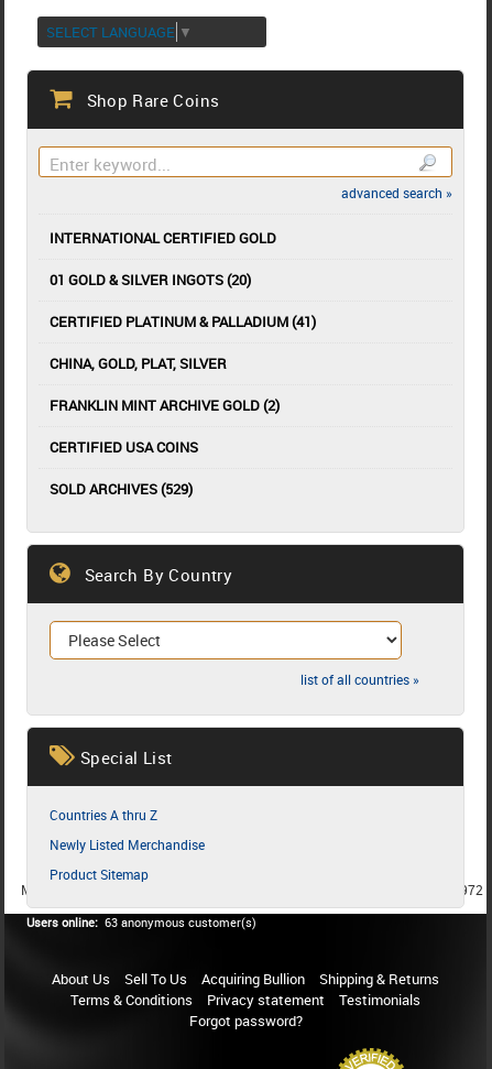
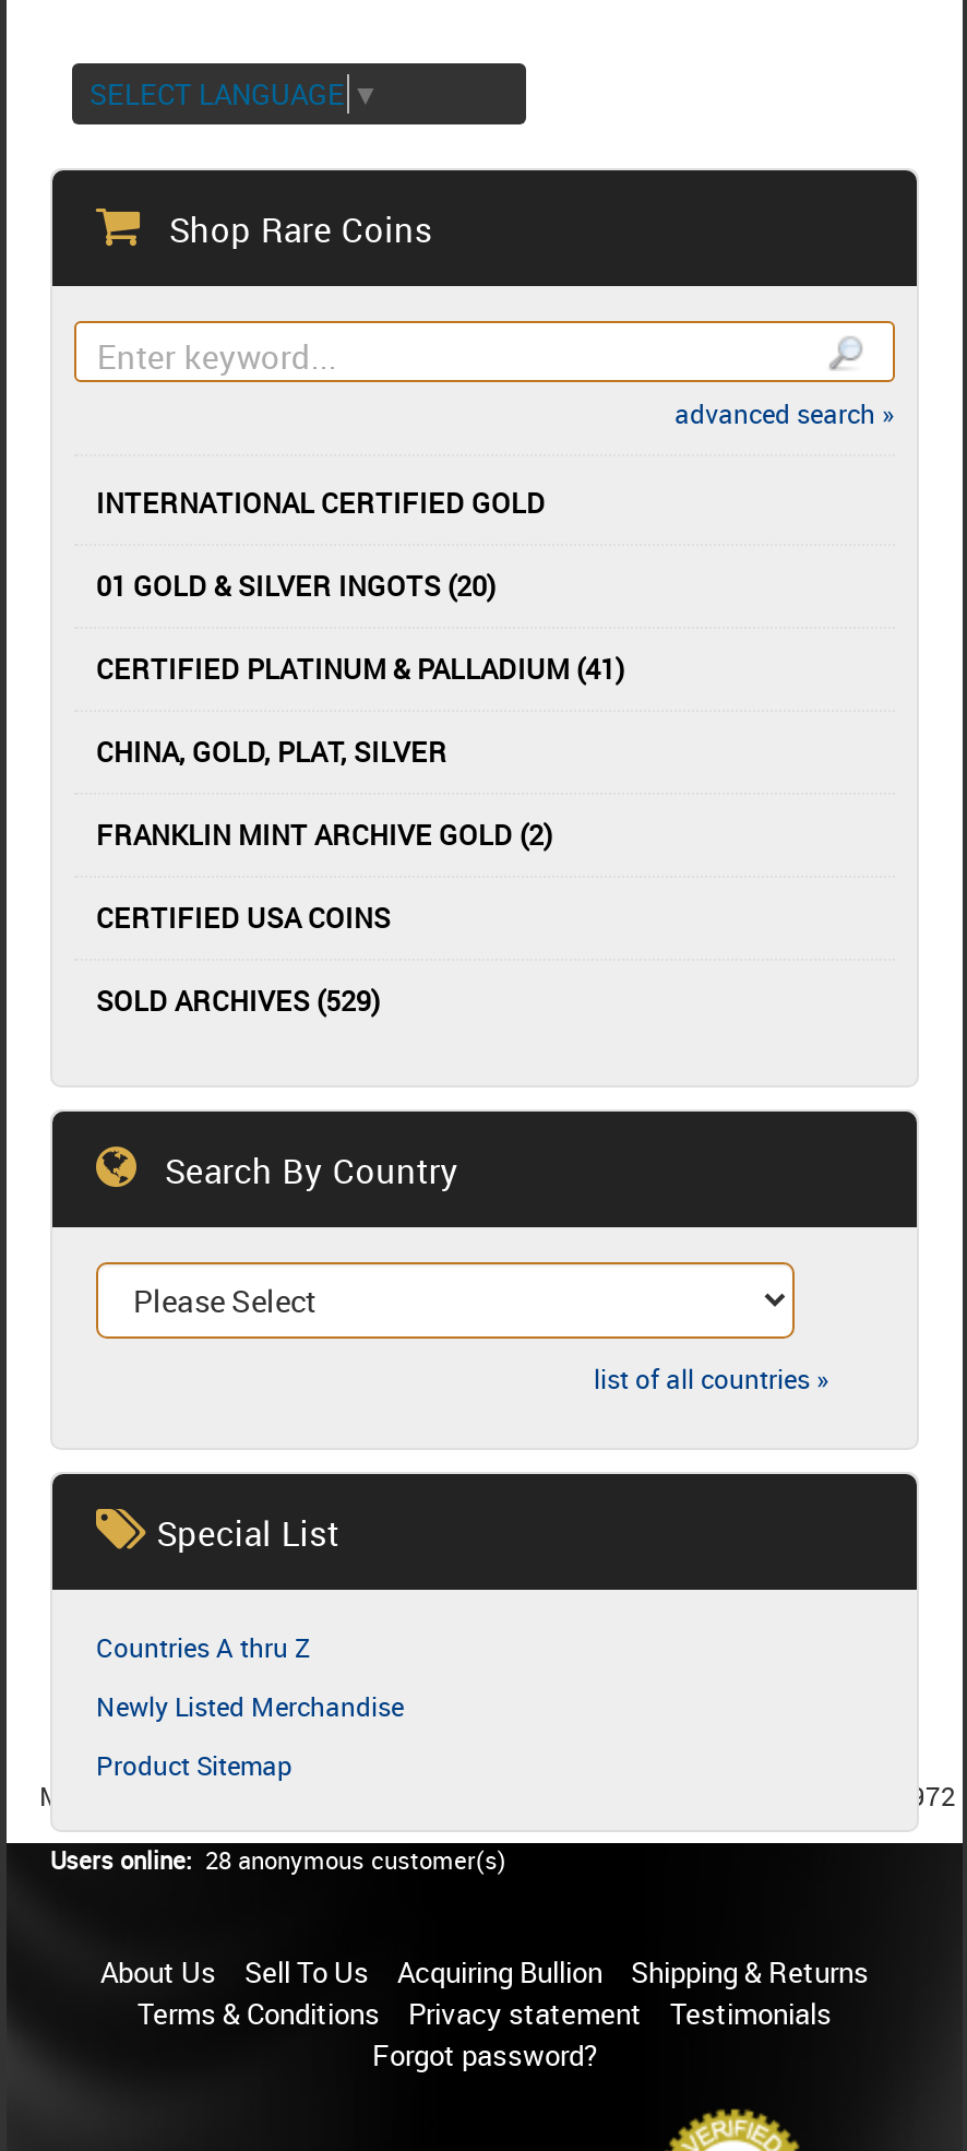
- Users online: 63 anonymous customer(s)
+ Users online: 28 anonymous customer(s)
